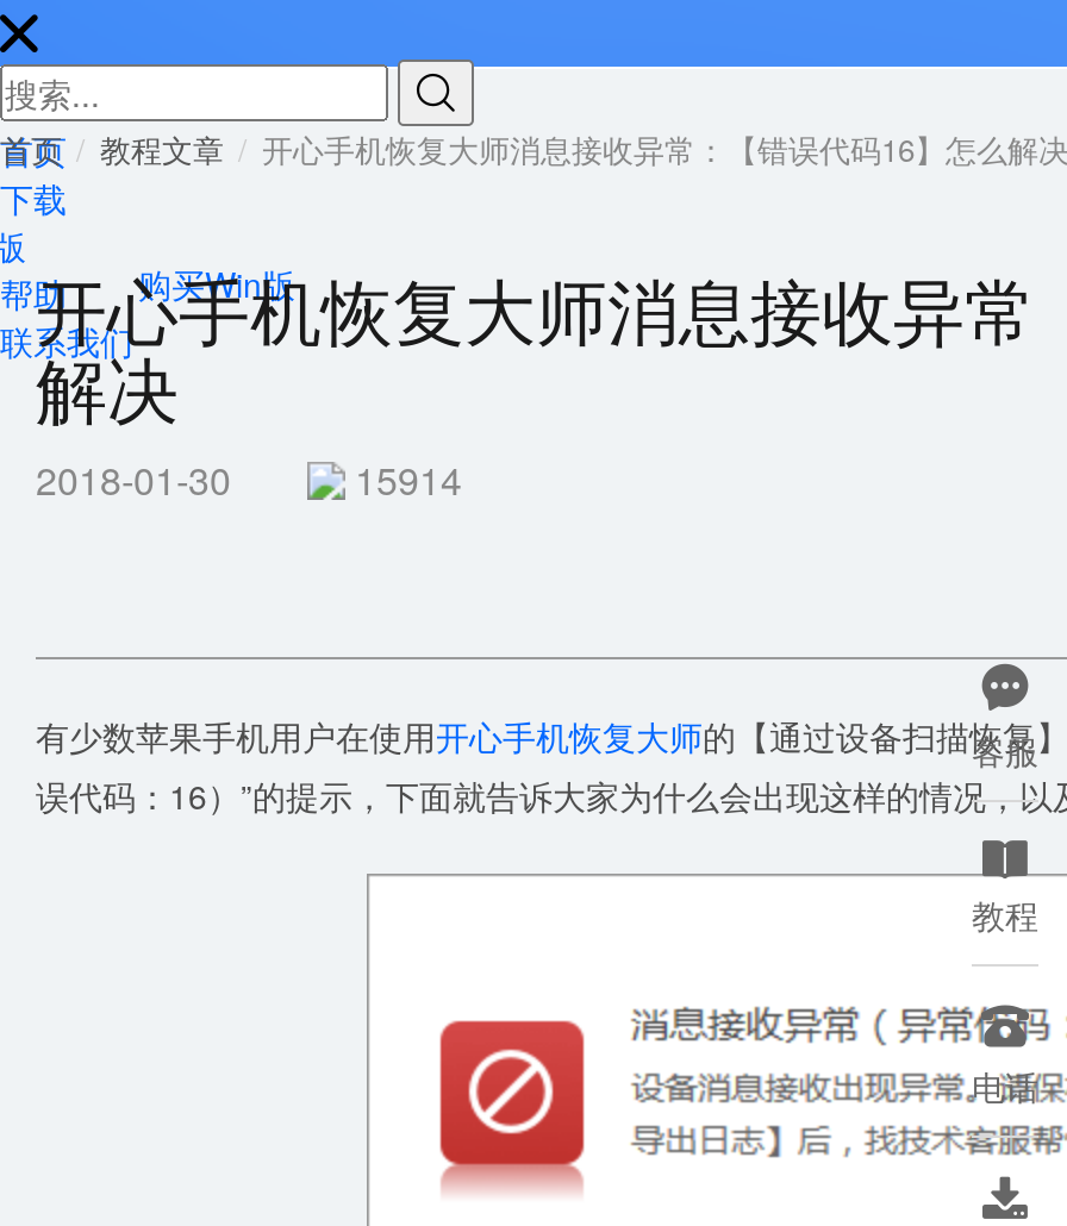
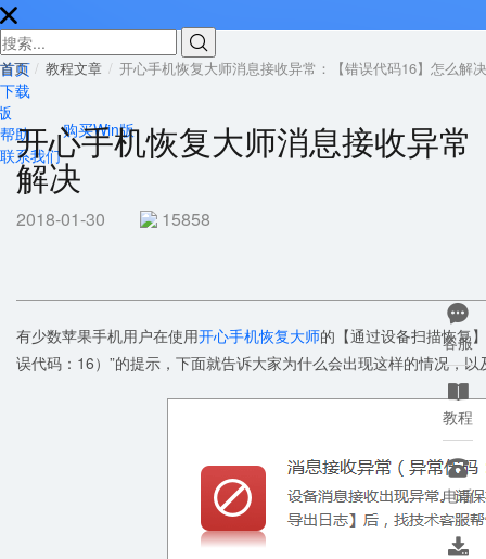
- 2018-01-30 15914
+ 2018-01-30 15858
